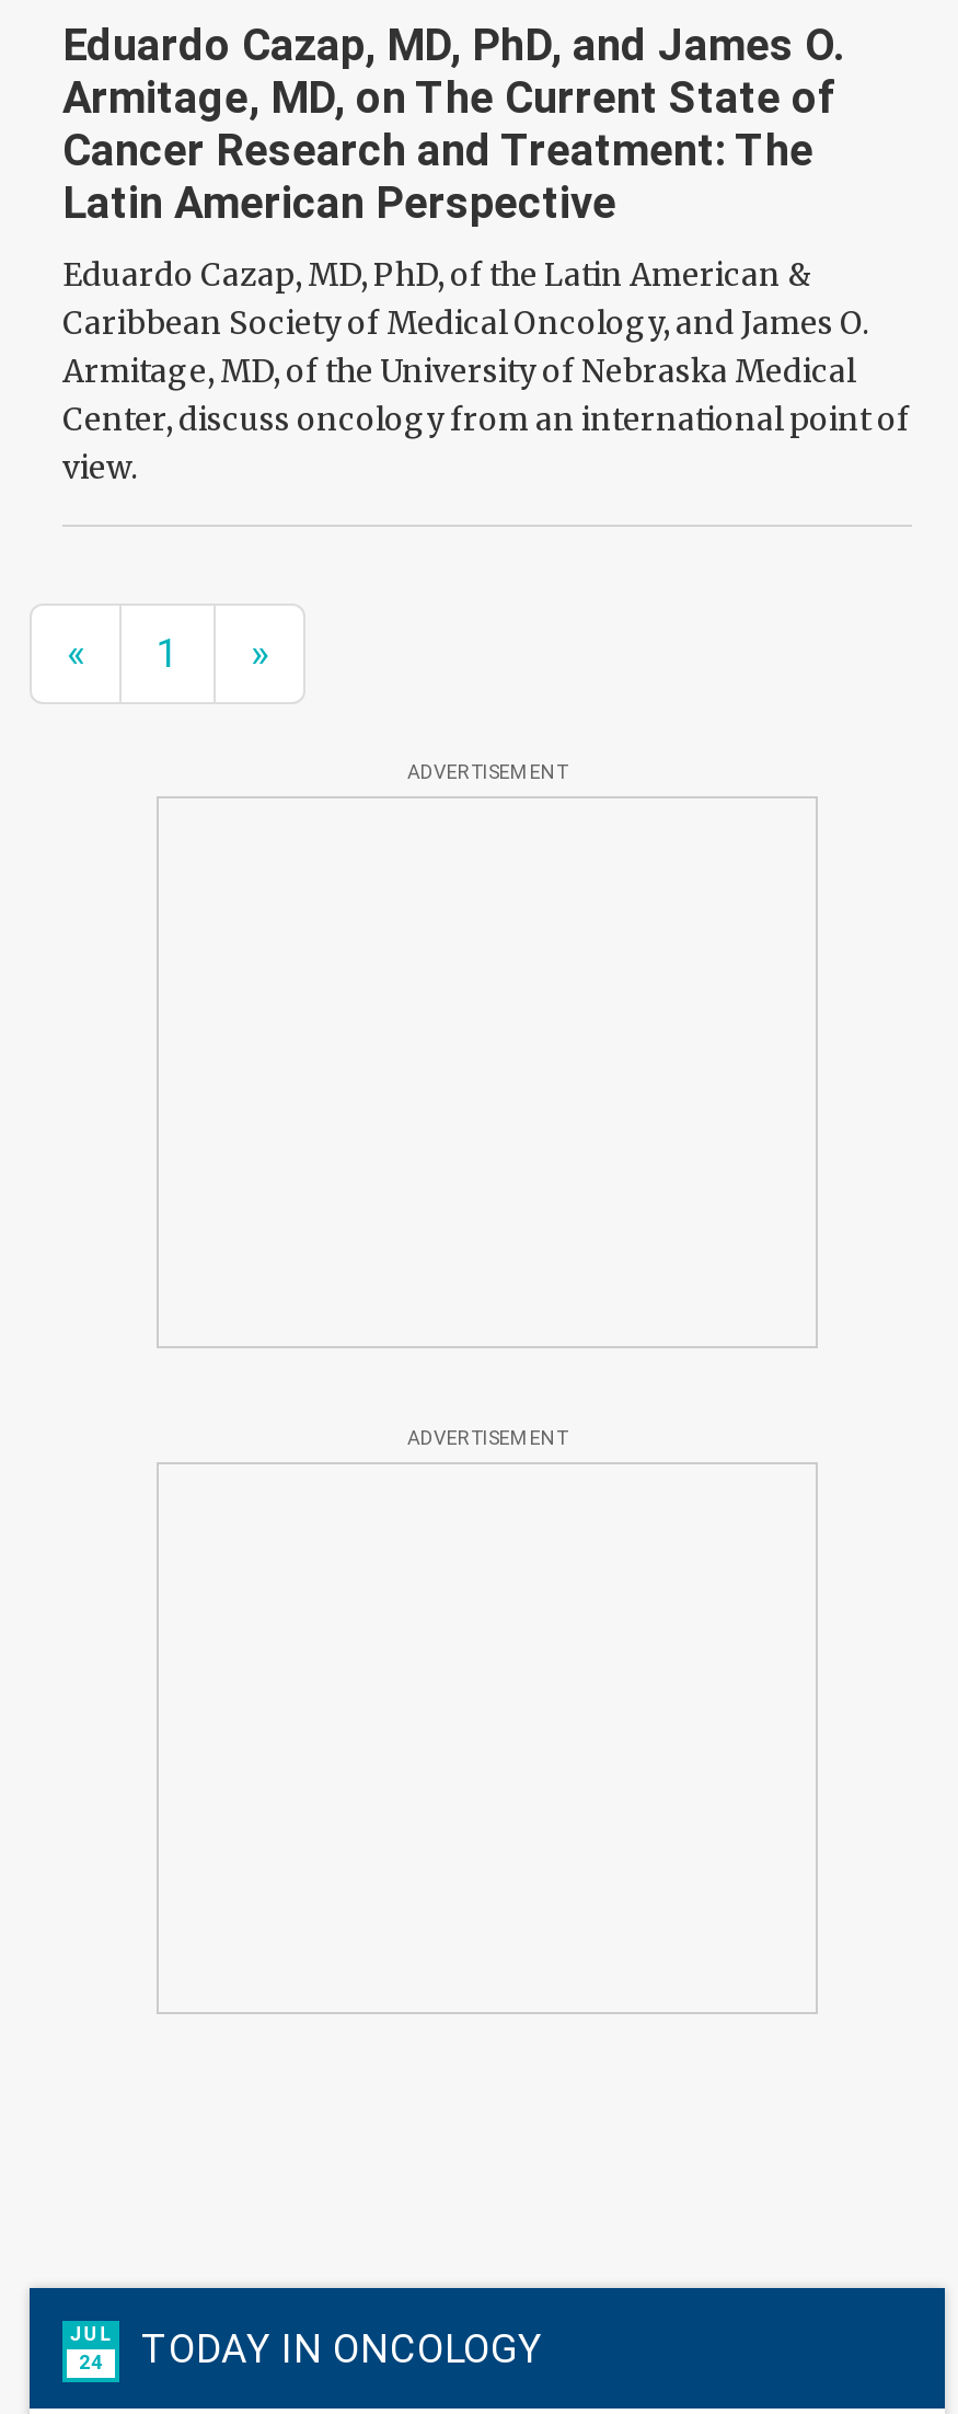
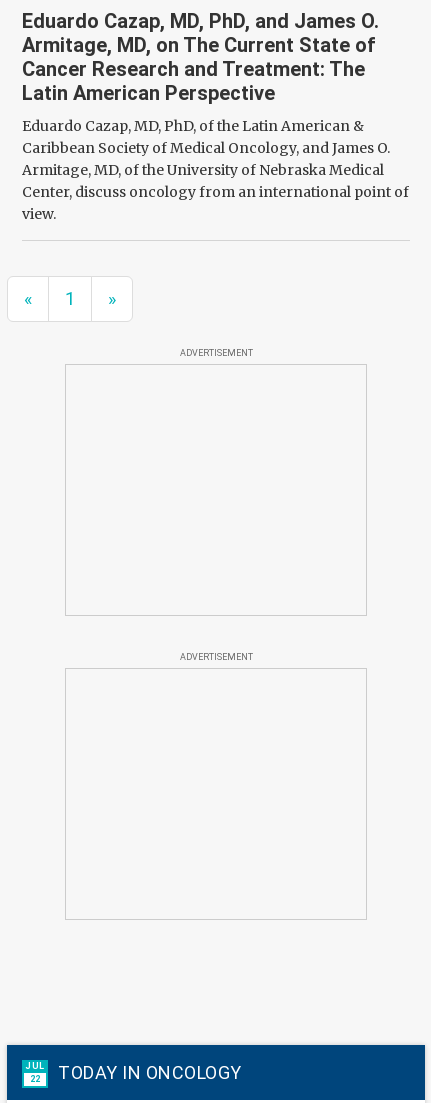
- JUL 24 TODAY IN ONCOLOGY
+ JUL 22 TODAY IN ONCOLOGY
